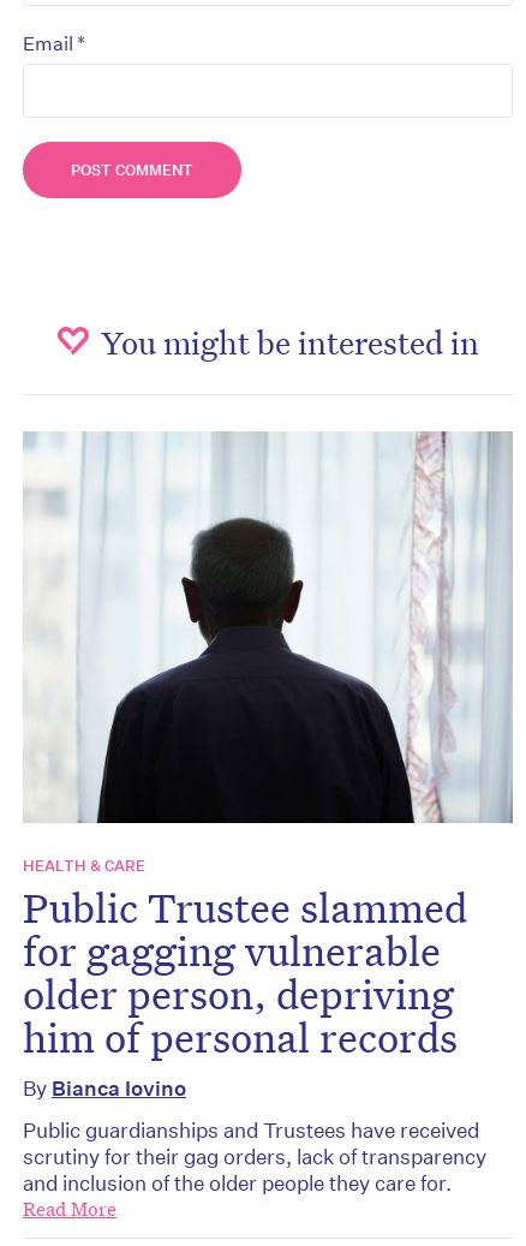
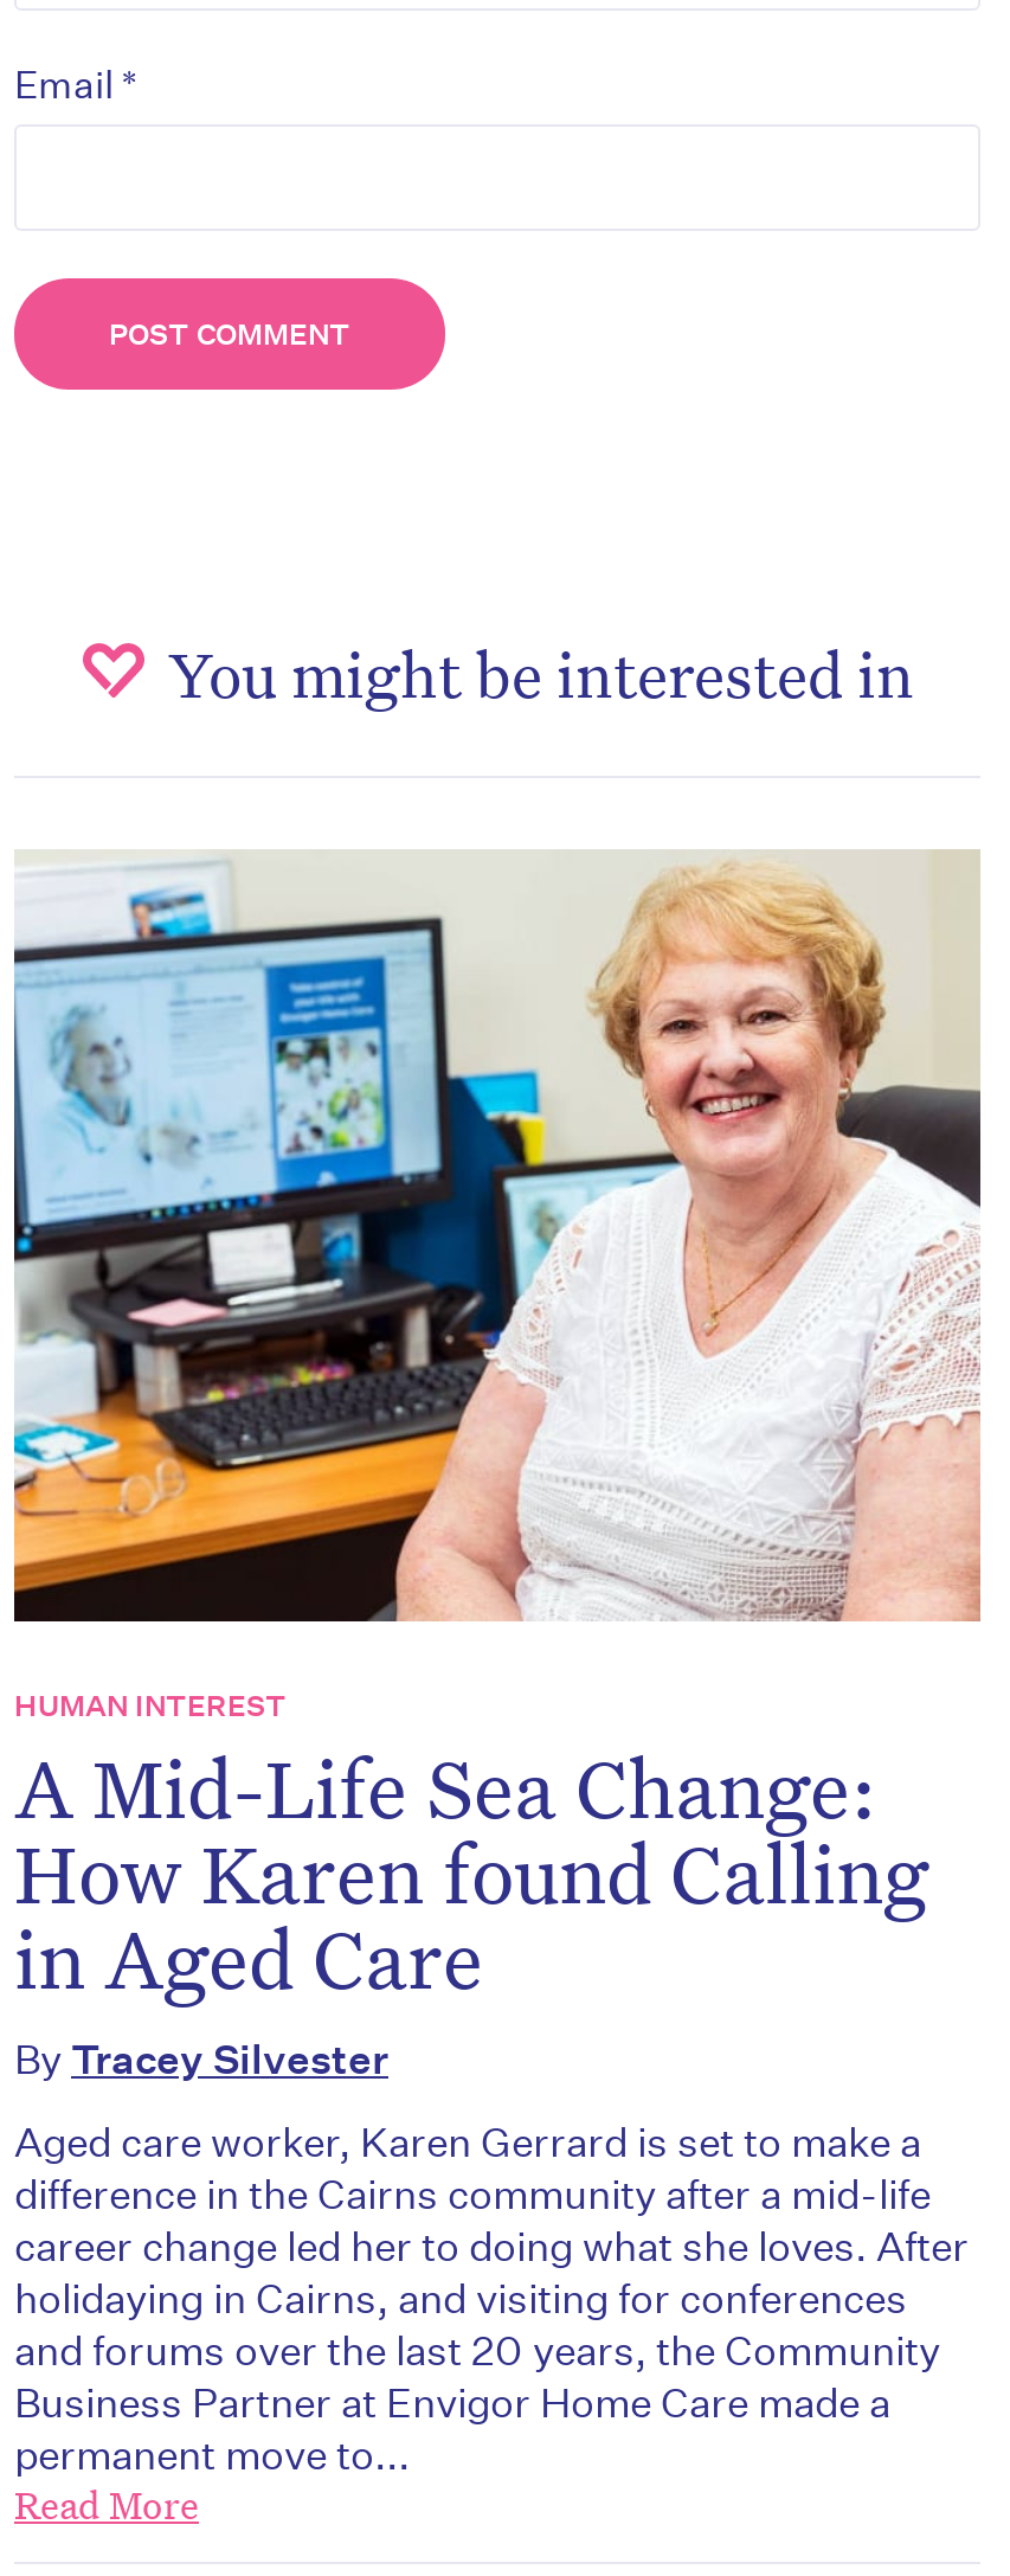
- [image]
- HEALTH & CARE
- Public Trustee slammed
- for gagging vulnerable
- older person, depriving
- him of personal records
- By Bianca Iovino
+ [image]
+ HUMAN INTEREST
+ A Mid-Life Sea Change:
+ How Karen found Calling
+ in Aged Care
+ By Tracey Silvester

- Public guardianships and Trustees have received
- scrutiny for their gag orders, lack of transparency
- and inclusion of the older people they care for.
+ Aged care worker, Karen Gerrard is set to make a
+ difference in the Cairns community after a mid-life
+ career change led her to doing what she loves. After
+ holidaying in Cairns, and visiting for conferences
+ and forums over the last 20 years, the Community
+ Business Partner at Envigor Home Care made a
+ permanent move to...
